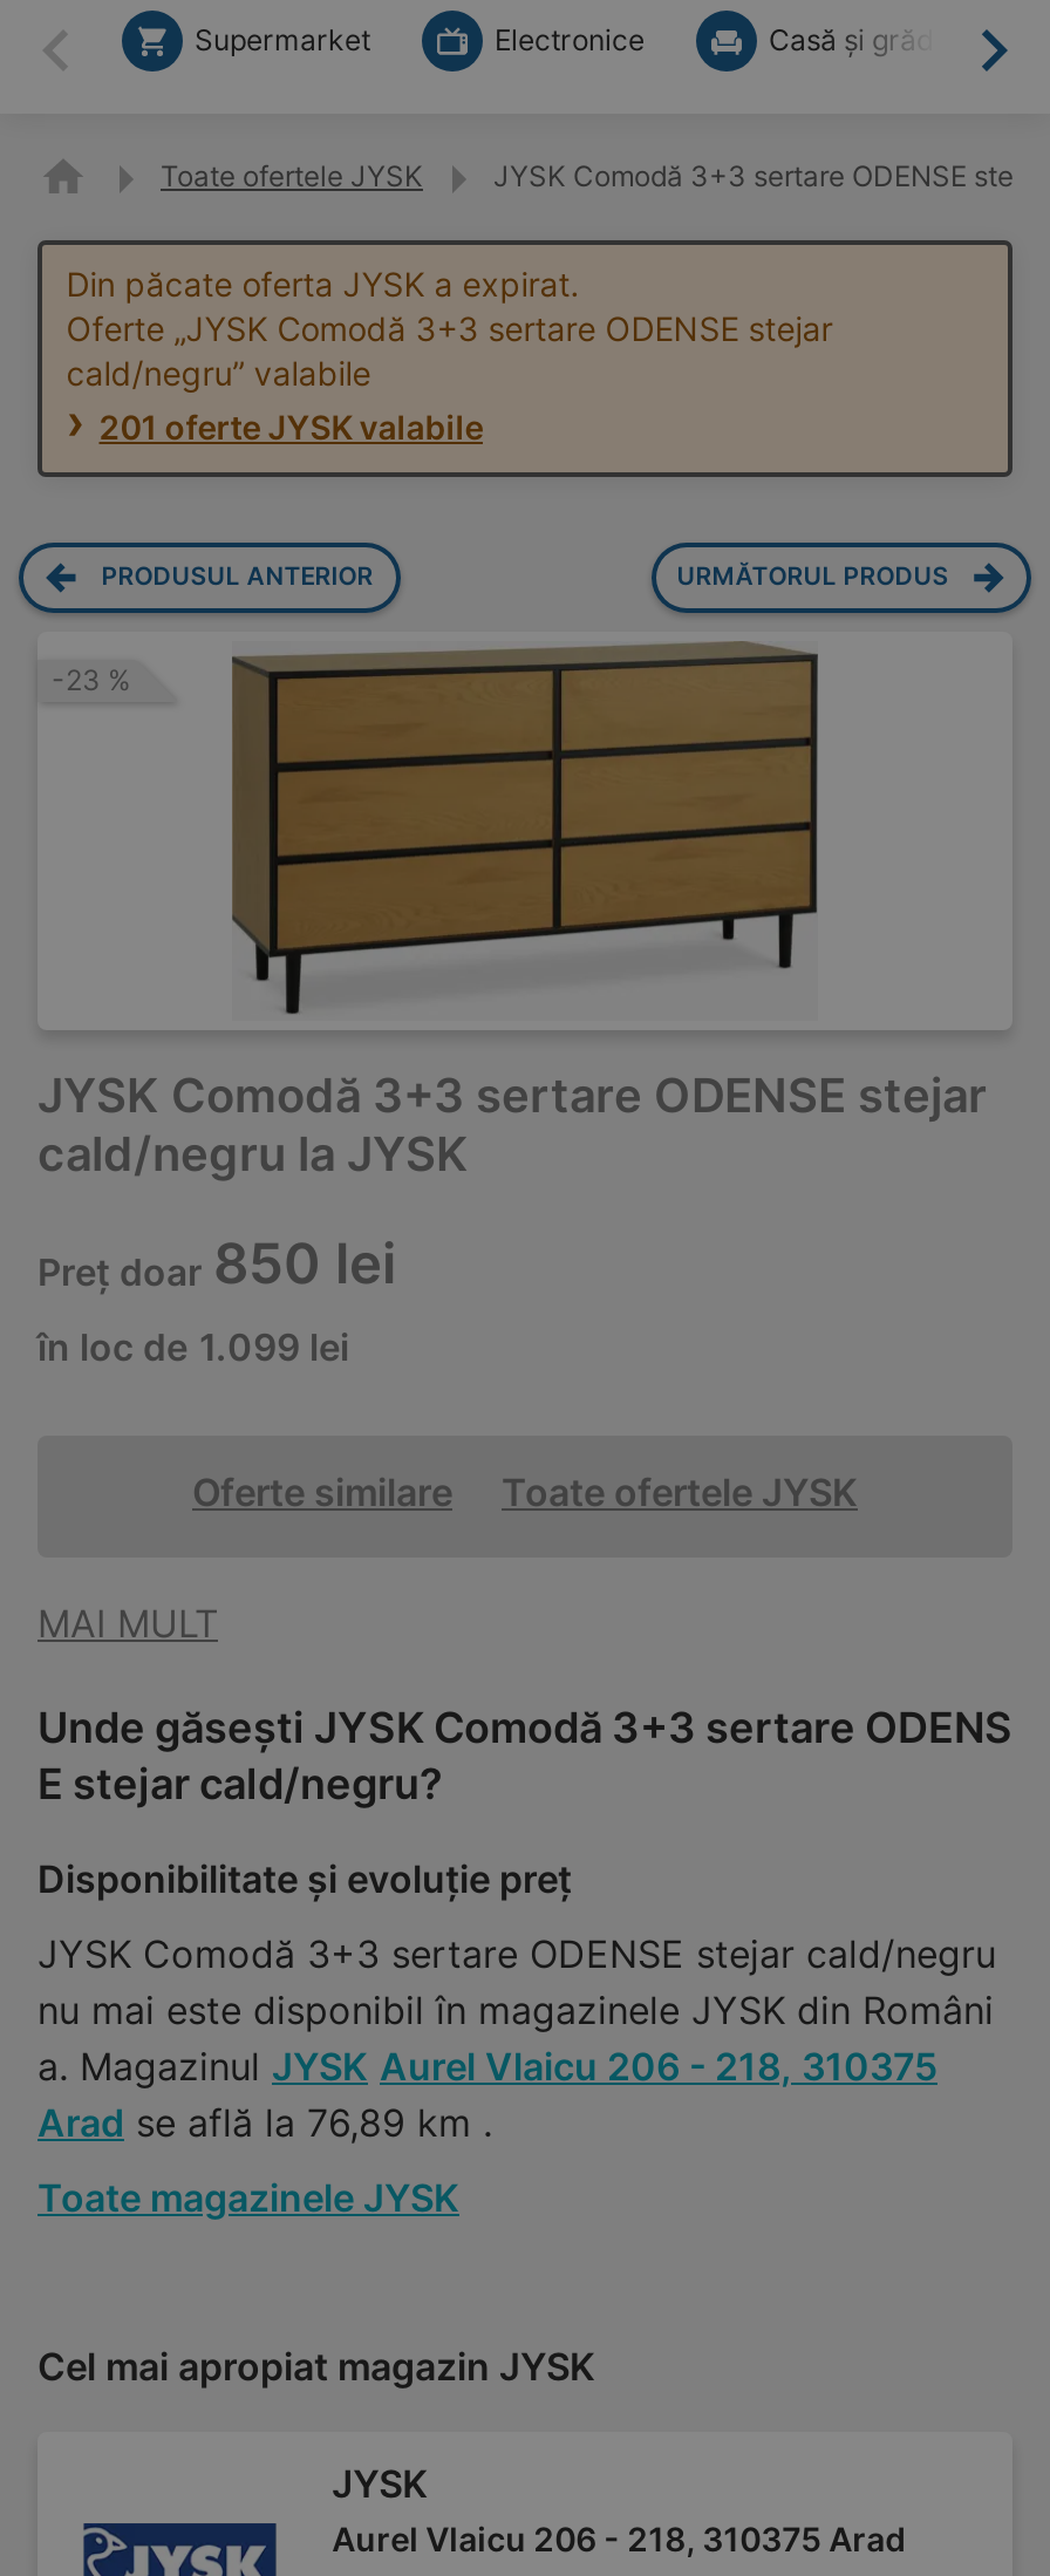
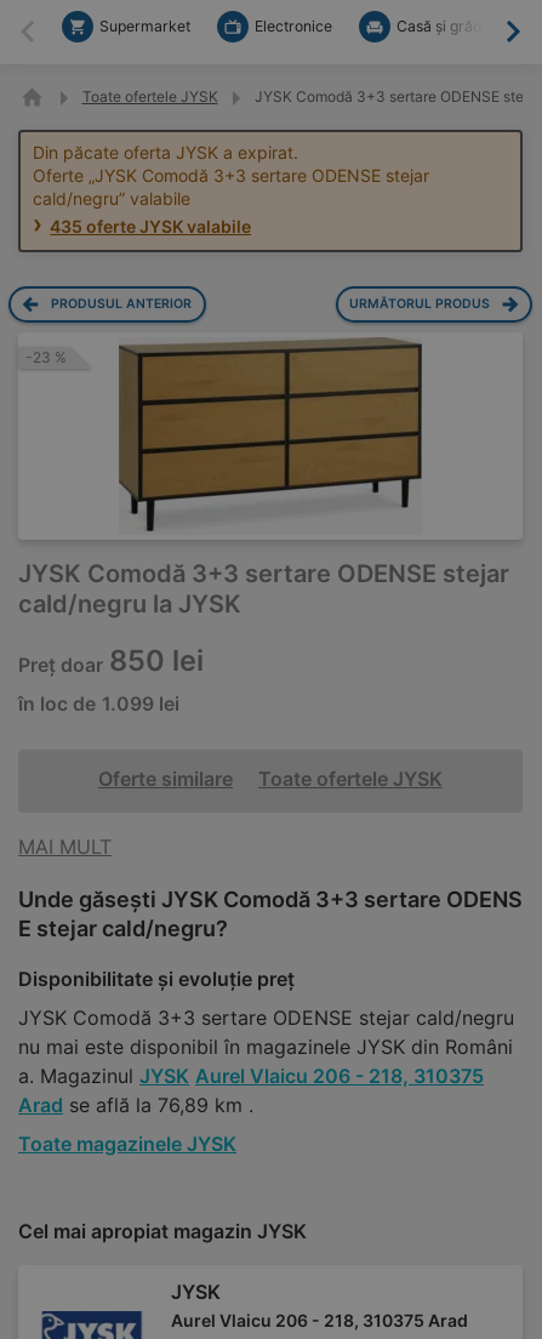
- 201 oferte JYSK valabile
+ 435 oferte JYSK valabile
